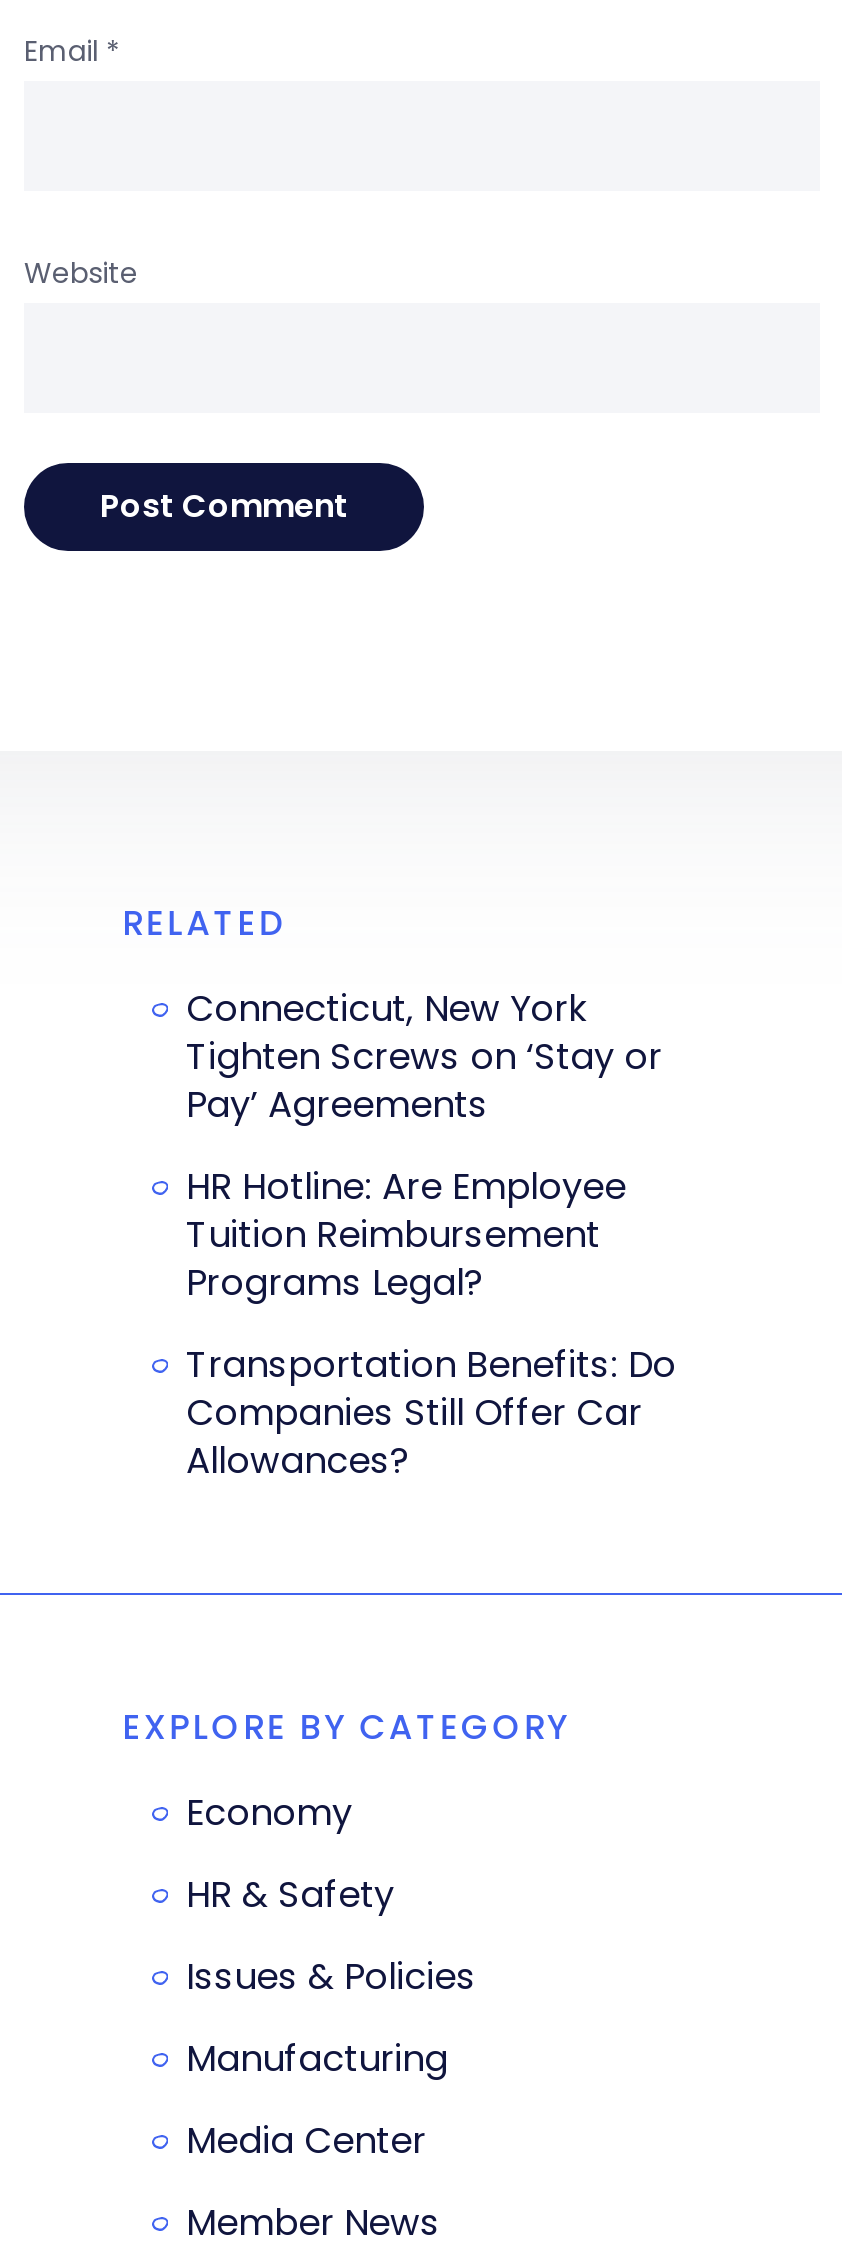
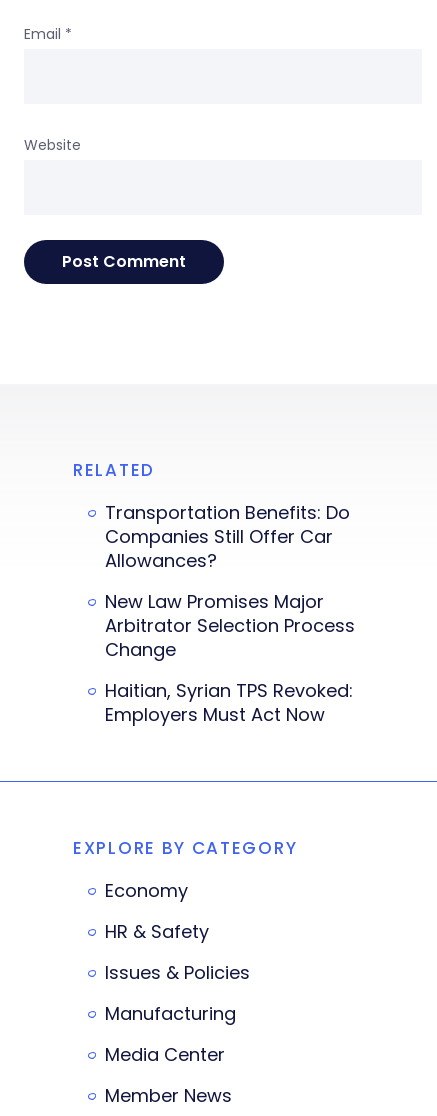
- Connecticut, New York
- Tighten Screws on ‘Stay or
- Pay’ Agreements
- HR Hotline: Are Employee
- Tuition Reimbursement
- Programs Legal?

moved up: Transportation Benefits: Do | Companies Still Offer Car | Allowances?

+ New Law Promises Major
+ Arbitrator Selection Process
+ Change
+ Haitian, Syrian TPS Revoked:
+ Employers Must Act Now
